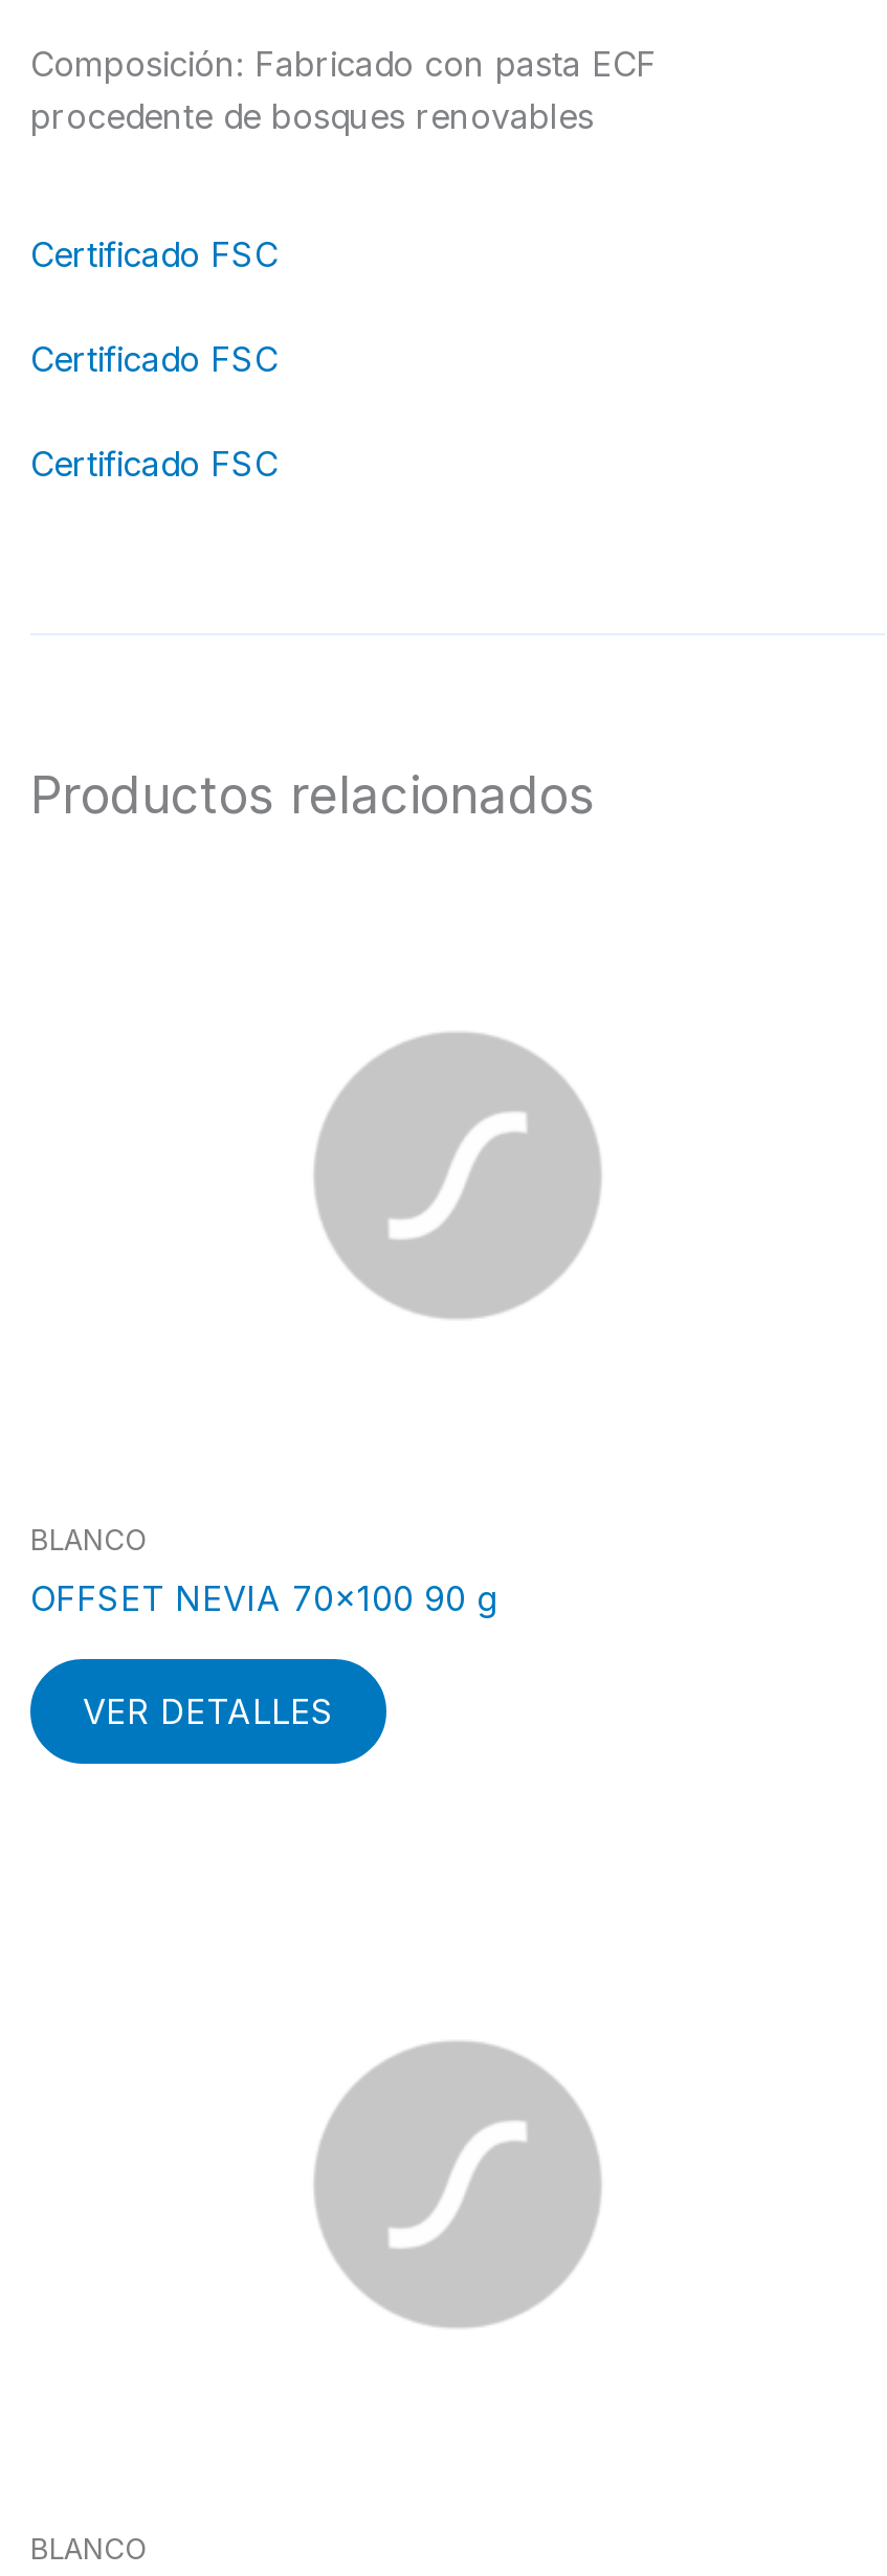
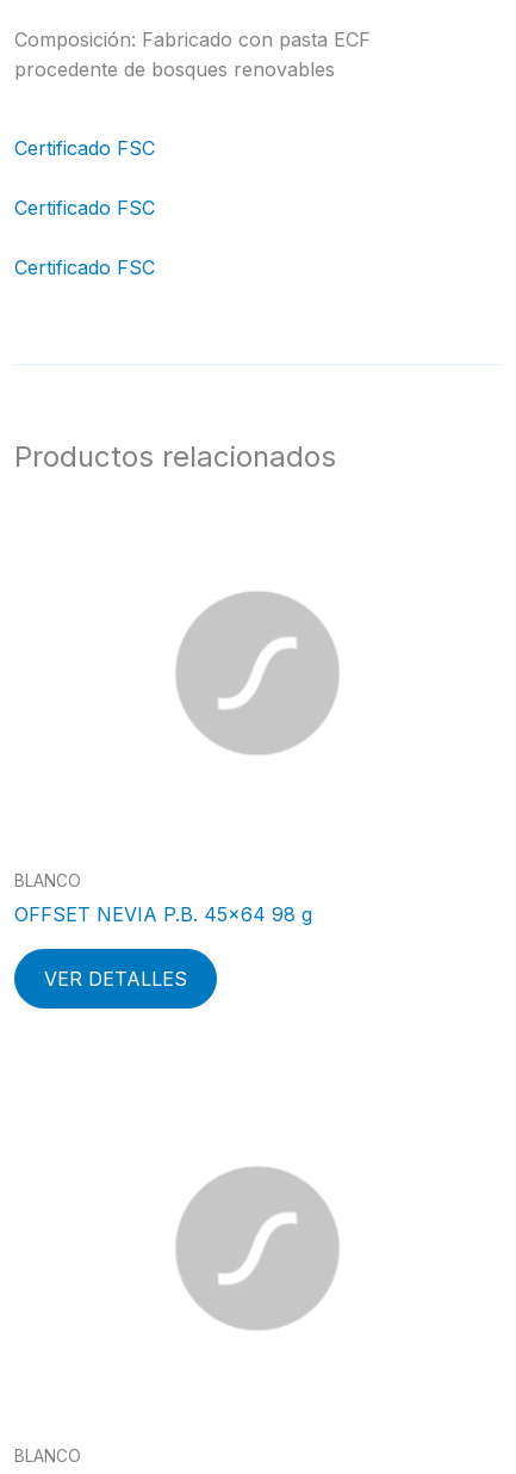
- OFFSET NEVIA 70×100 90 g
+ OFFSET NEVIA P.B. 45×64 98 g
